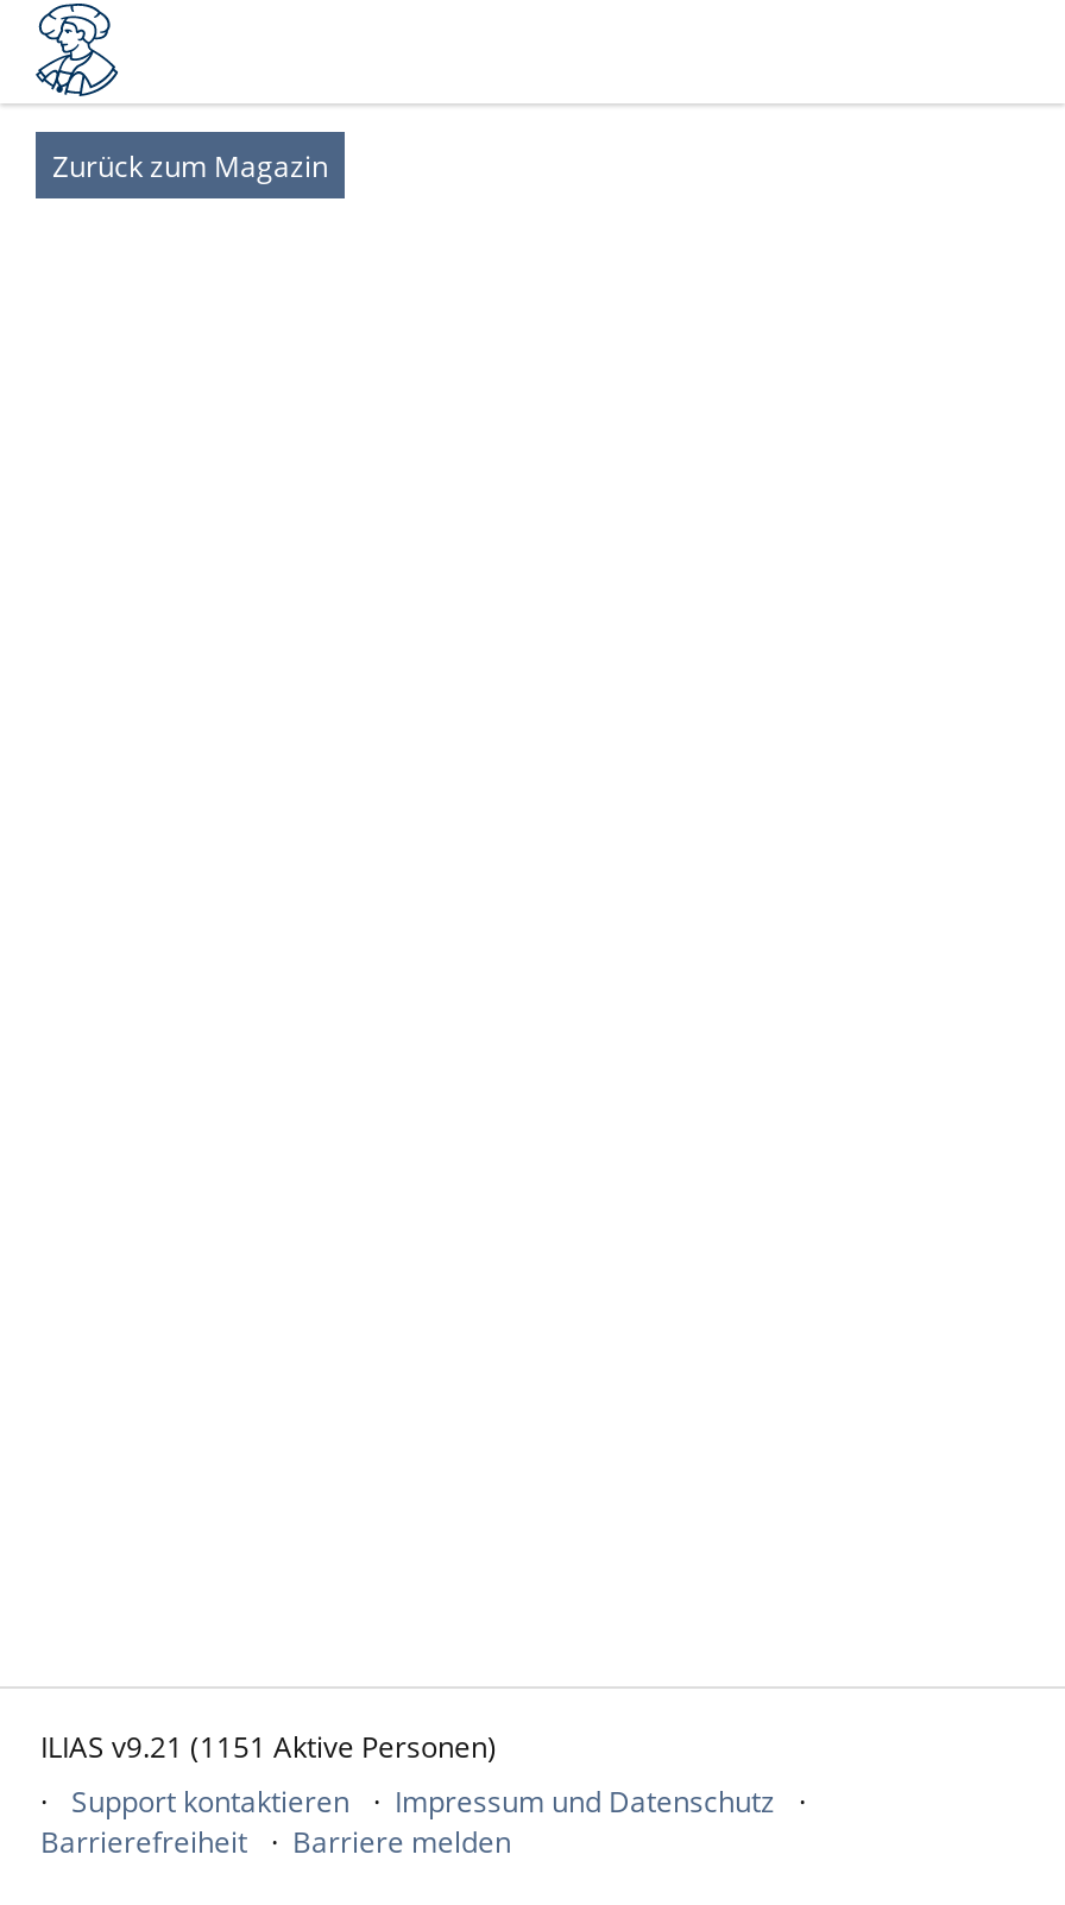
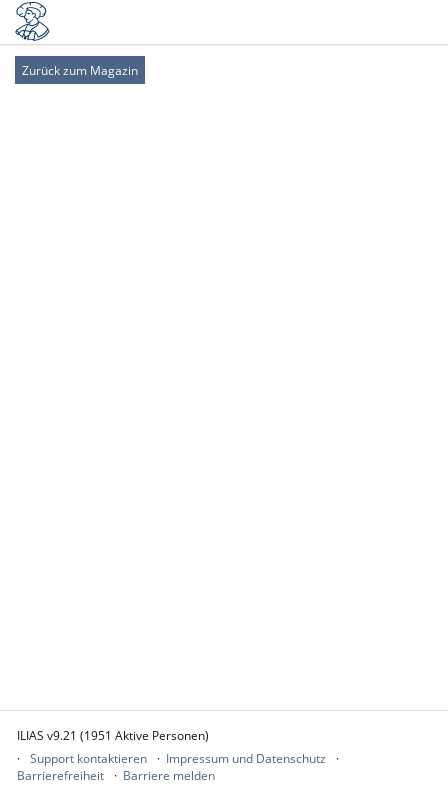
- ILIAS v9.21 (1151 Aktive Personen)
+ ILIAS v9.21 (1951 Aktive Personen)
